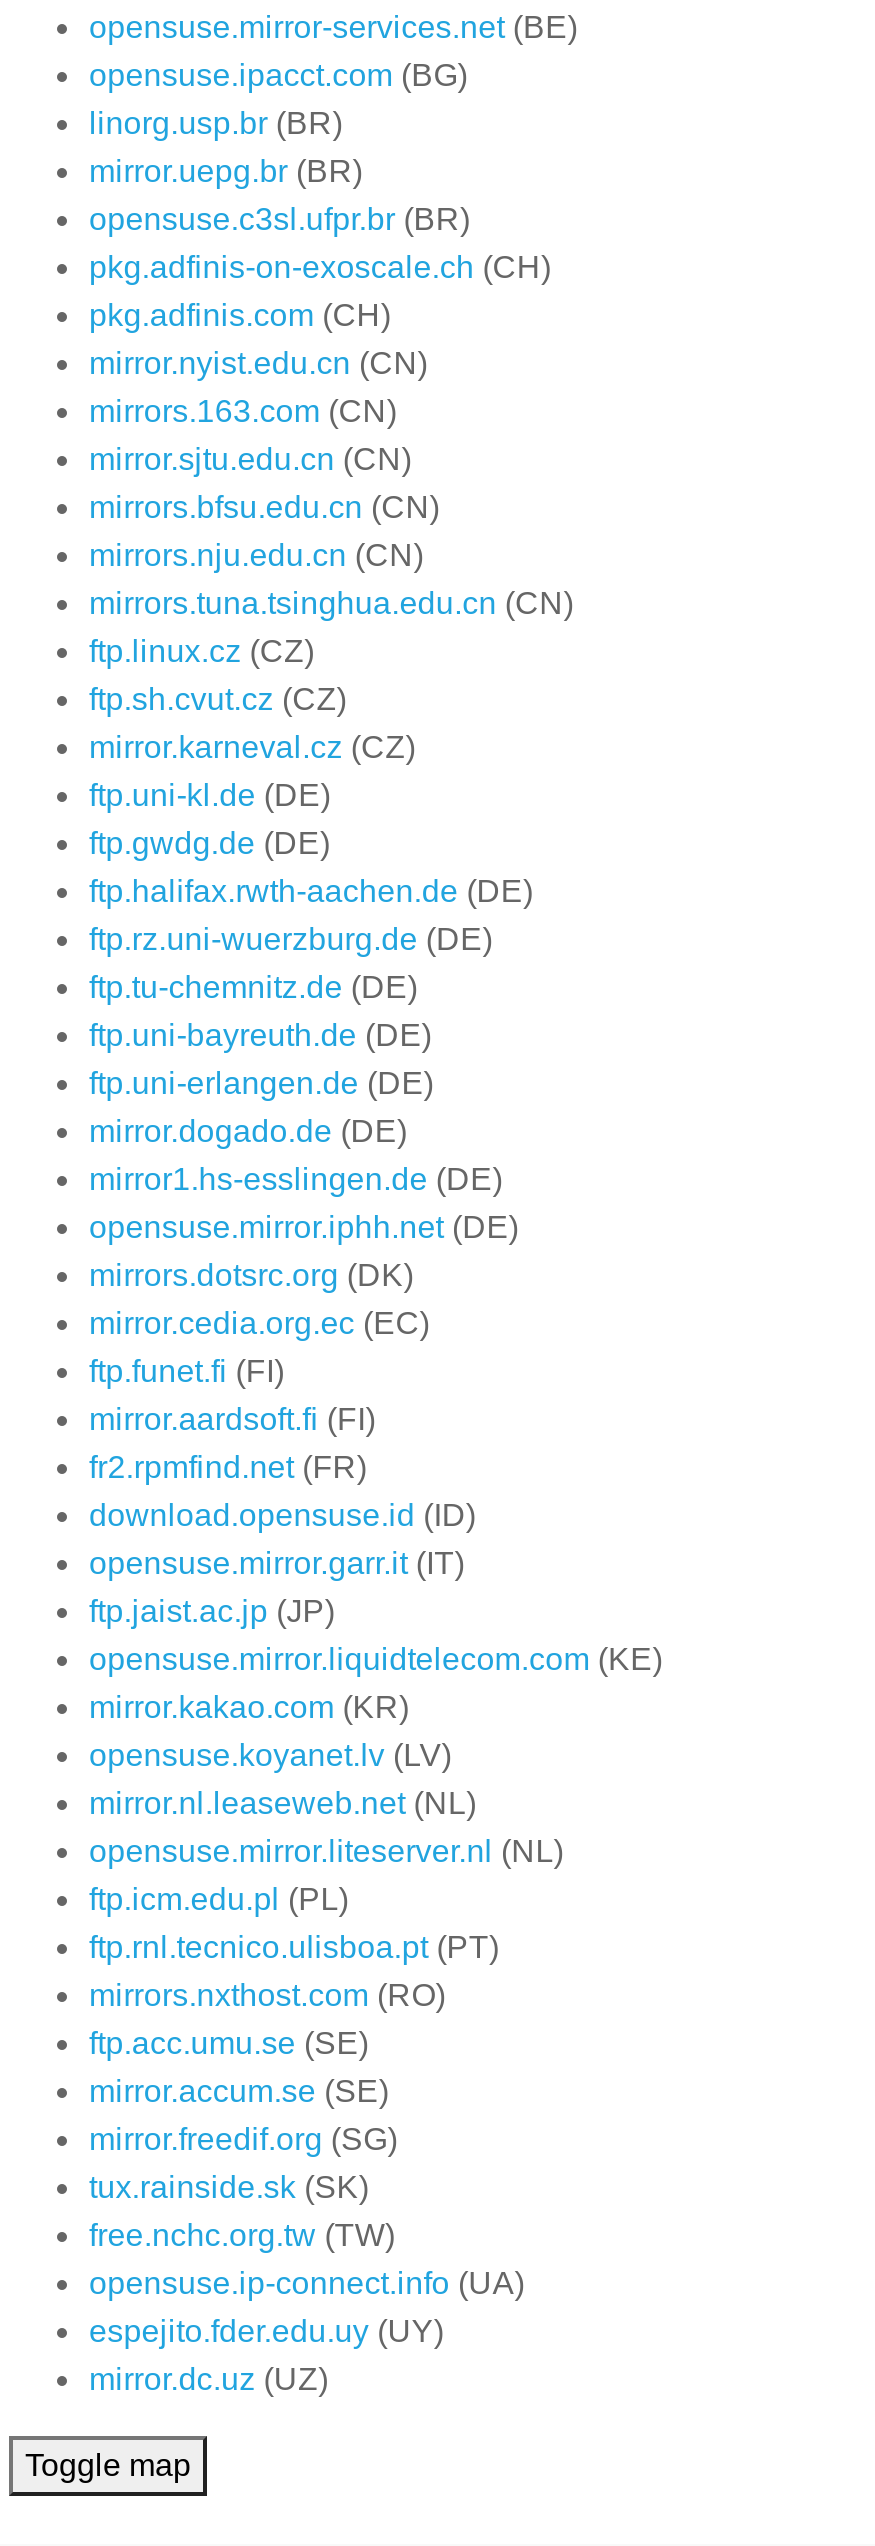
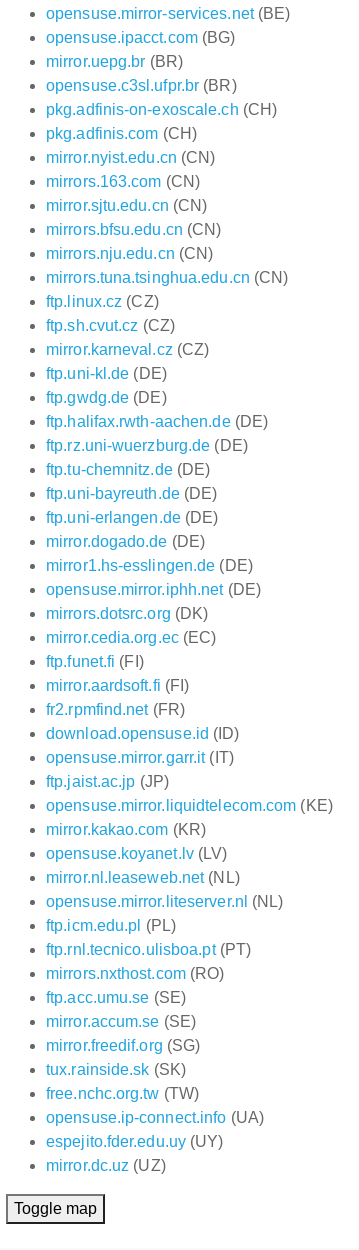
- linorg.usp.br (BR)
